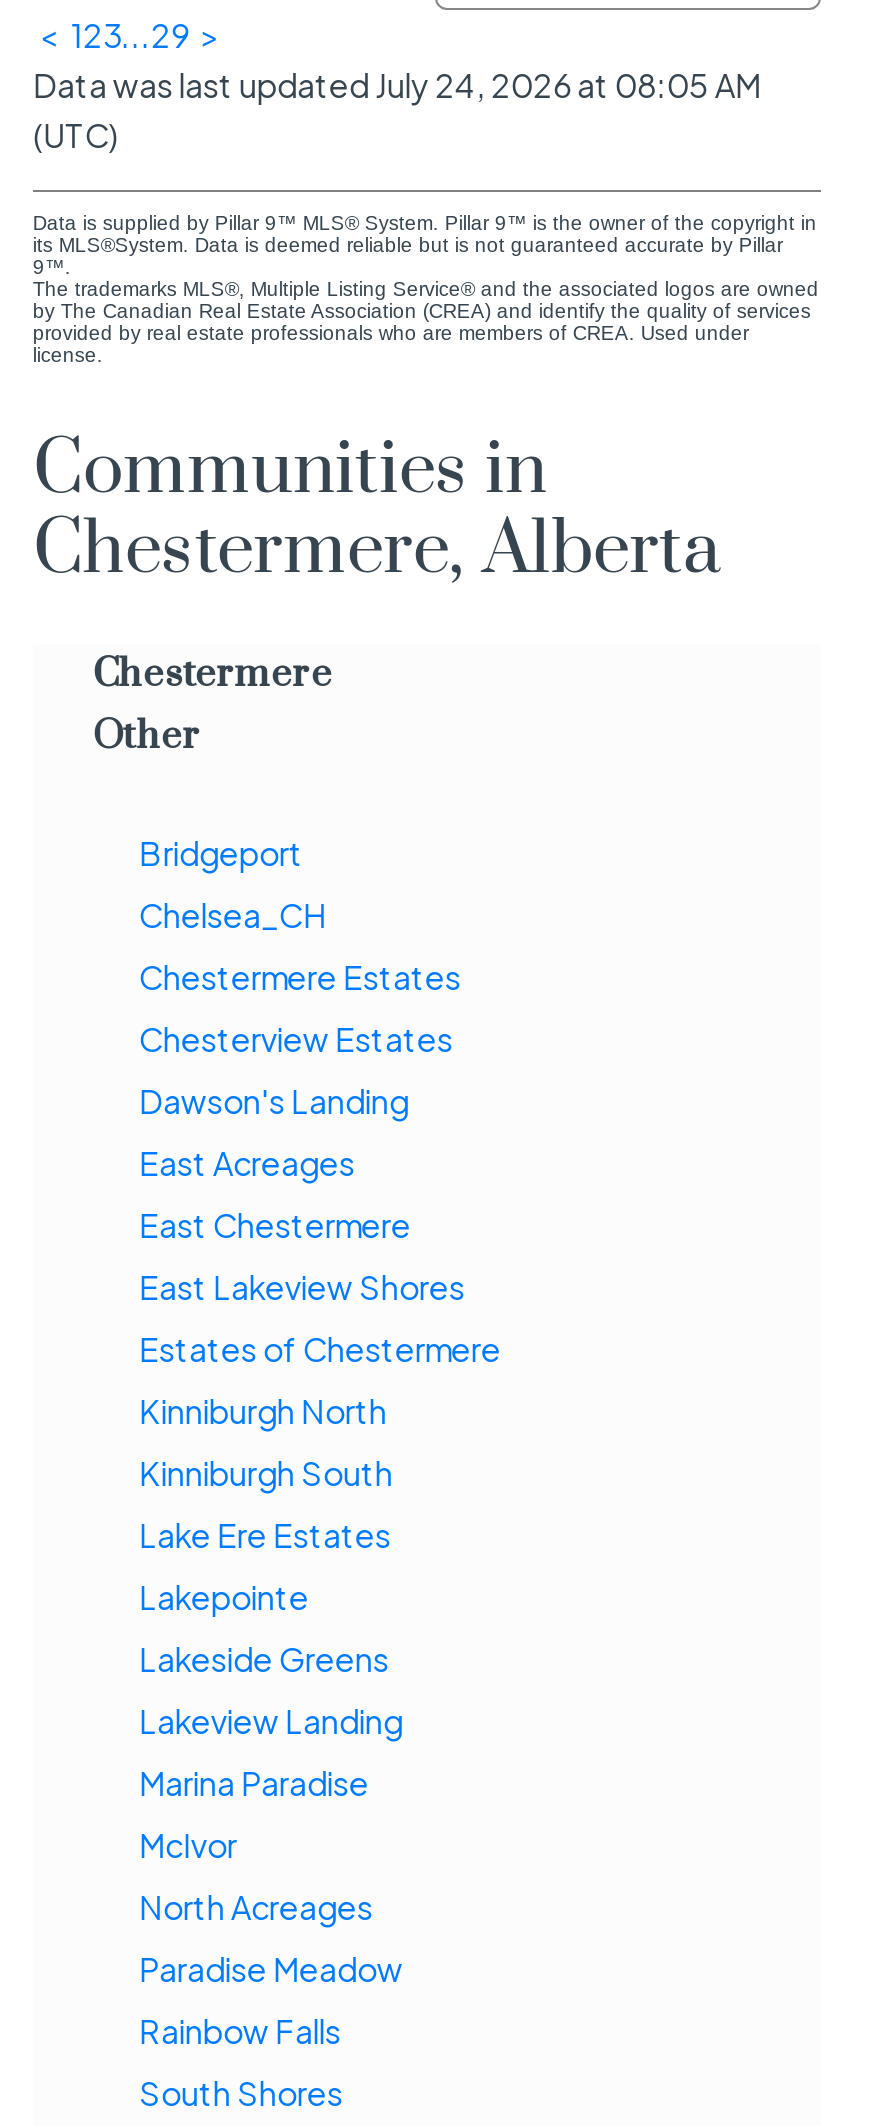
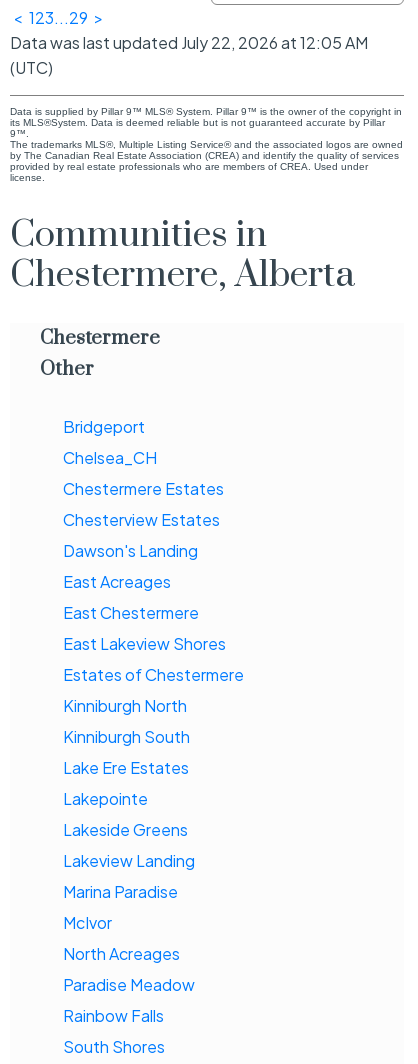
- Data was last updated July 24, 2026 at 08:05 AM
+ Data was last updated July 22, 2026 at 12:05 AM
